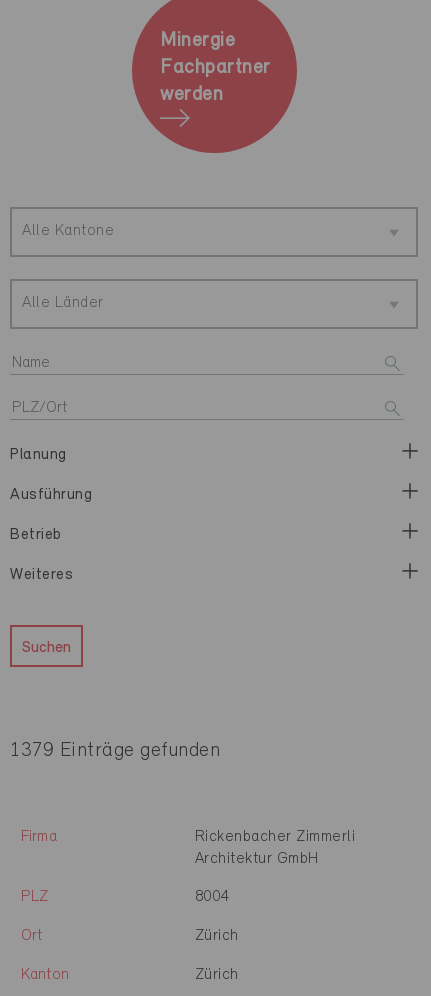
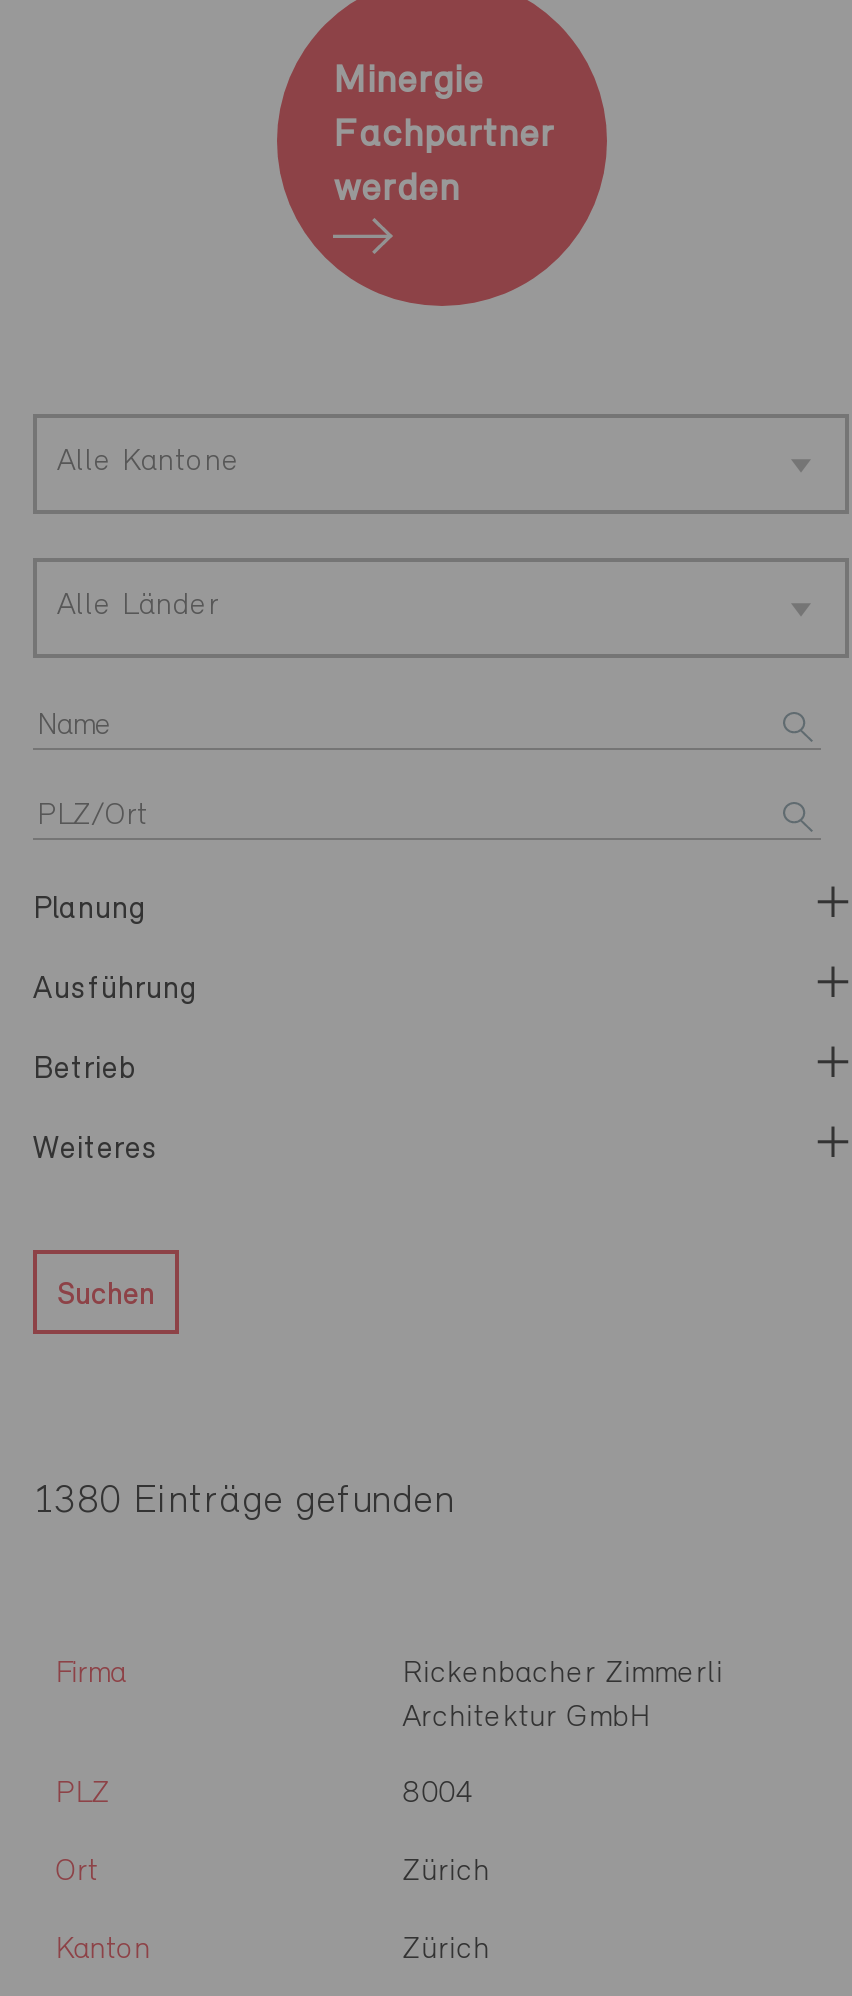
- 1379 Einträge gefunden
+ 1380 Einträge gefunden
